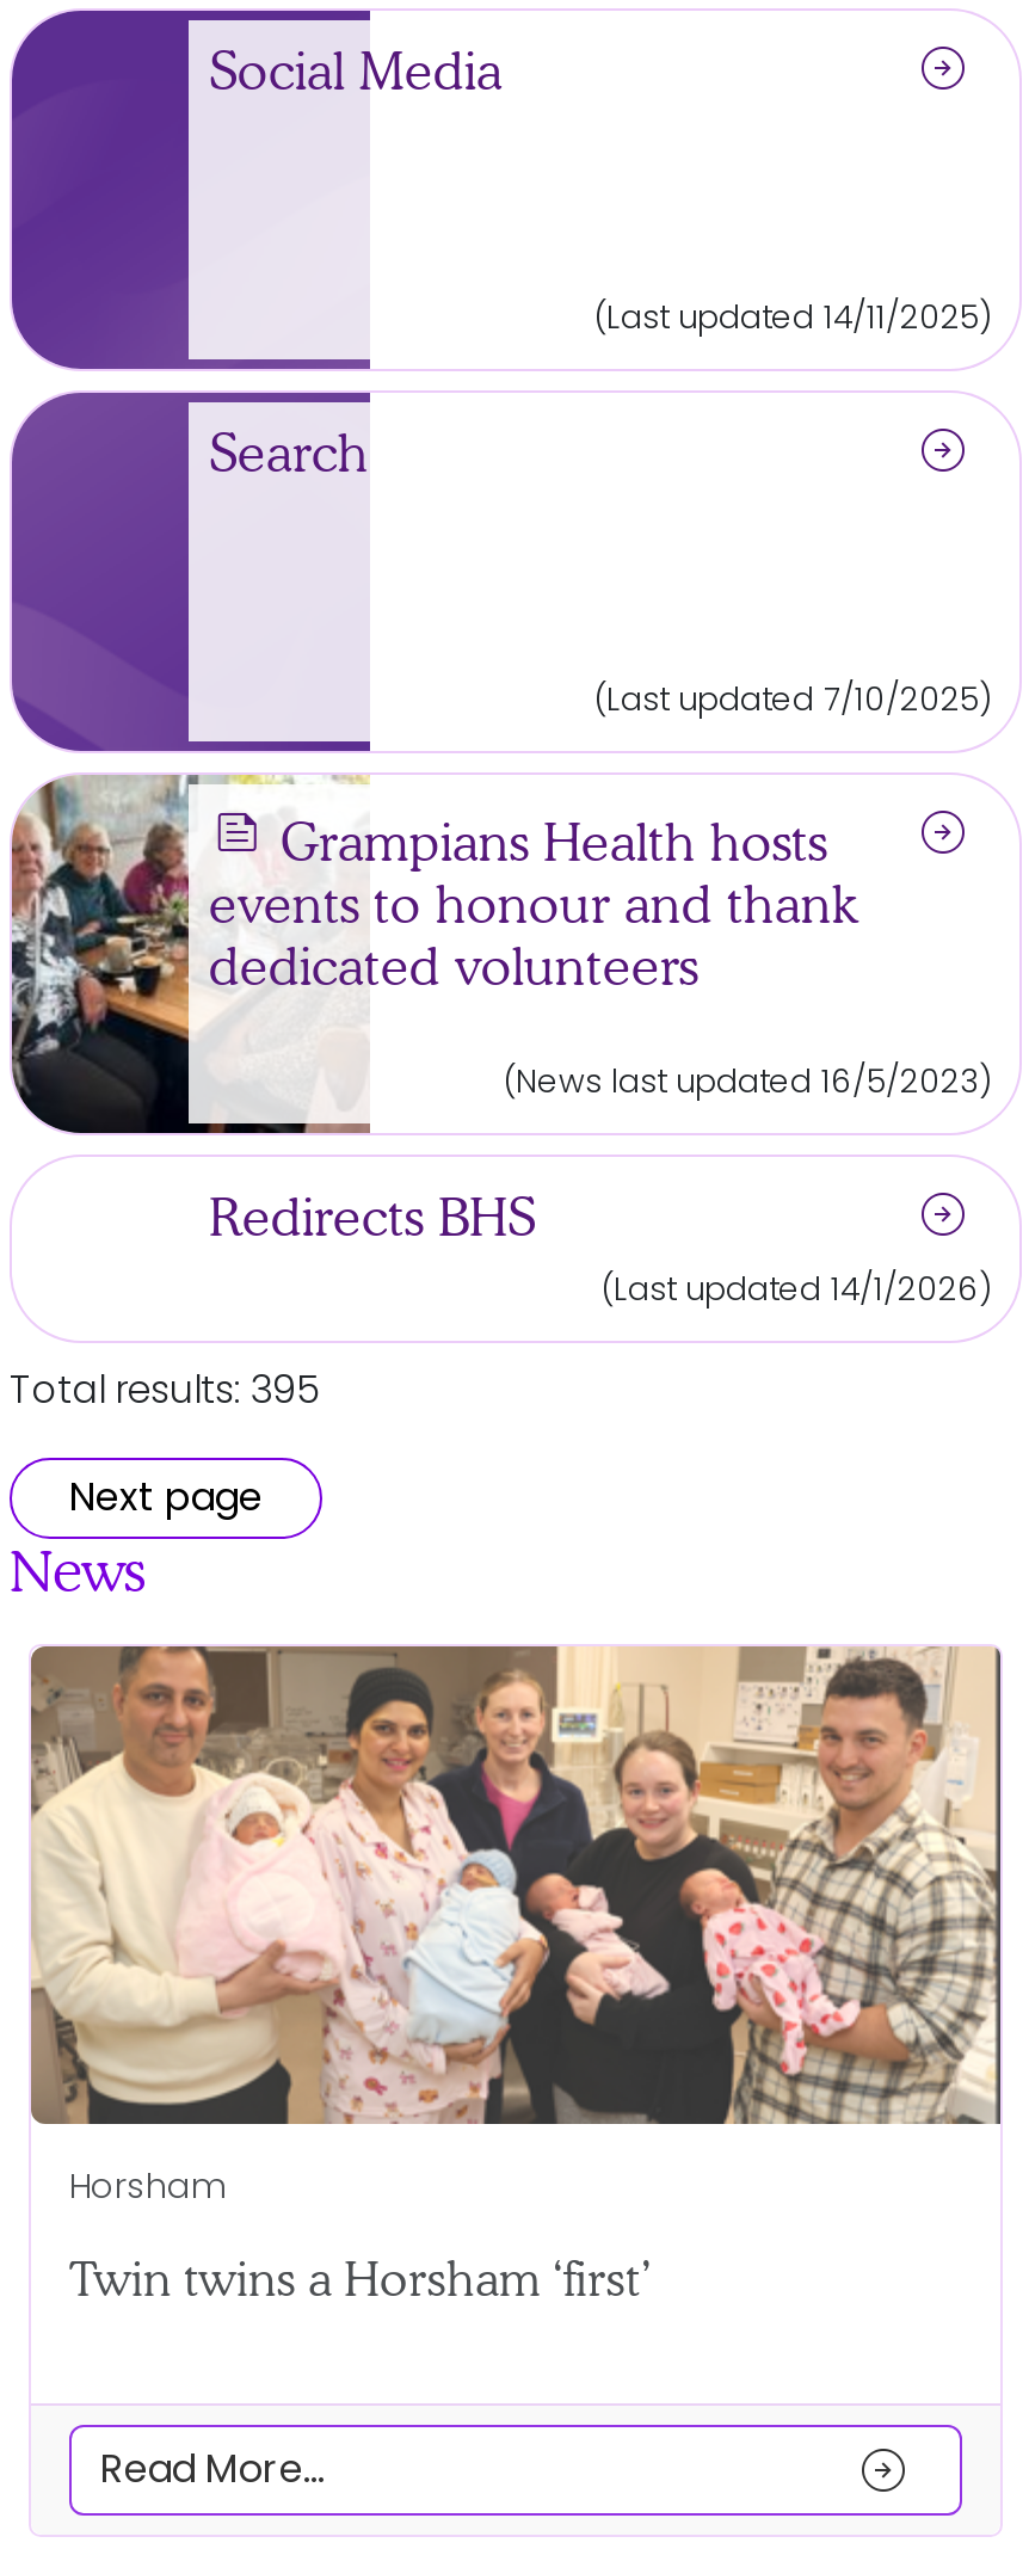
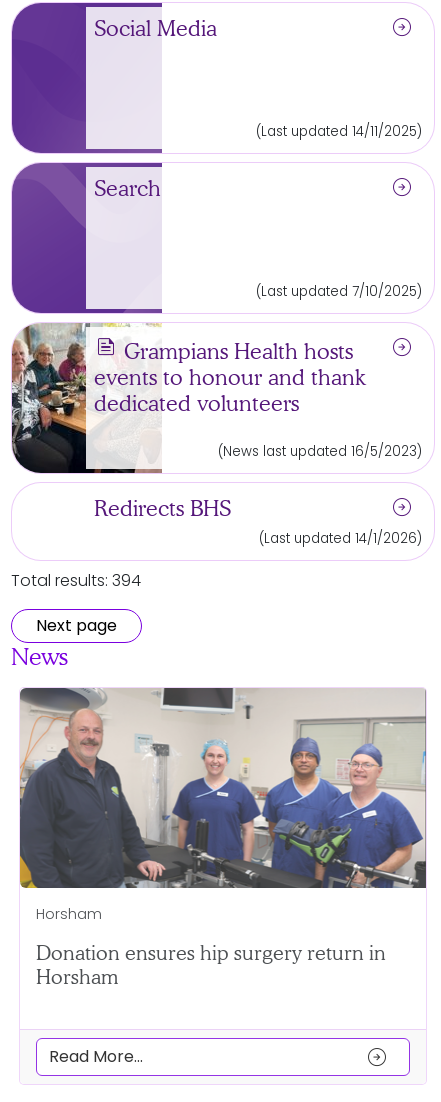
- Total results: 395
+ Total results: 394

- [image]
+ [image]

- Twin twins a Horsham ‘first’
+ Donation ensures hip surgery return in
+ Horsham
